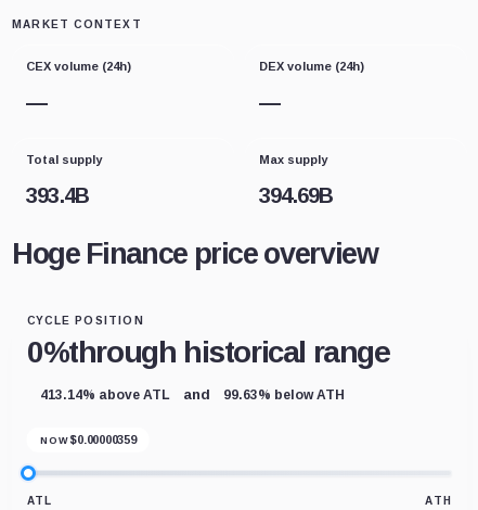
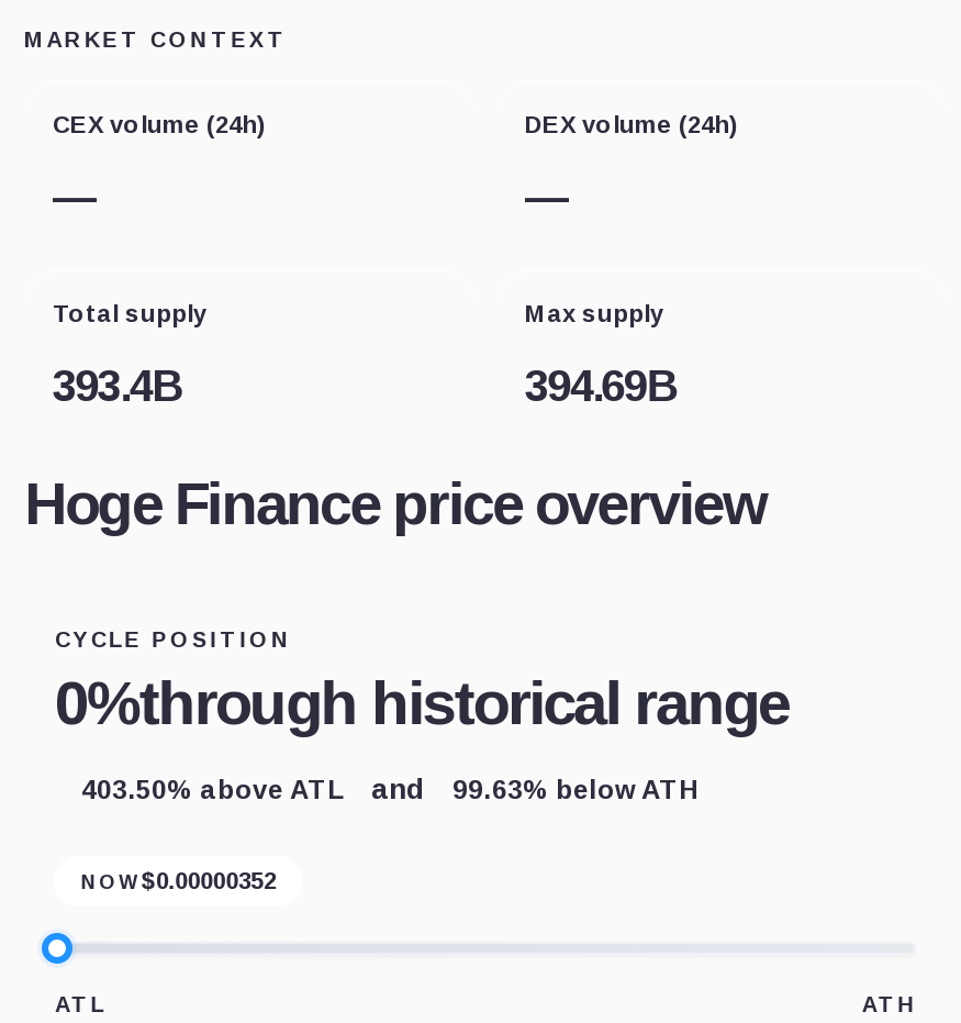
- 413.14% above ATL and 99.63% below ATH
+ 403.50% above ATL and 99.63% below ATH

- NOW$0.00000359
+ NOW$0.00000352
